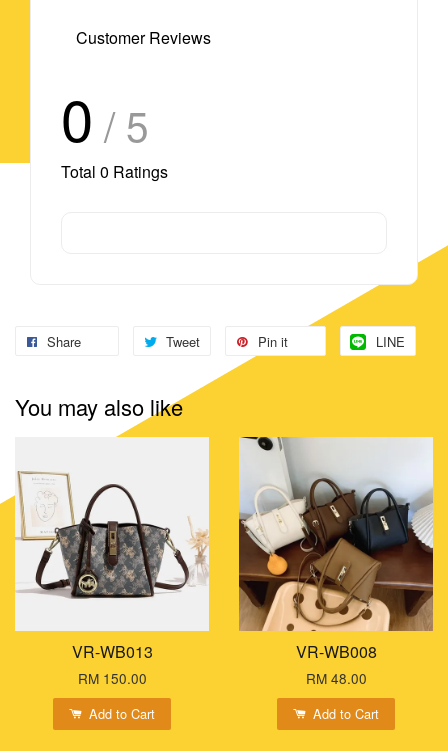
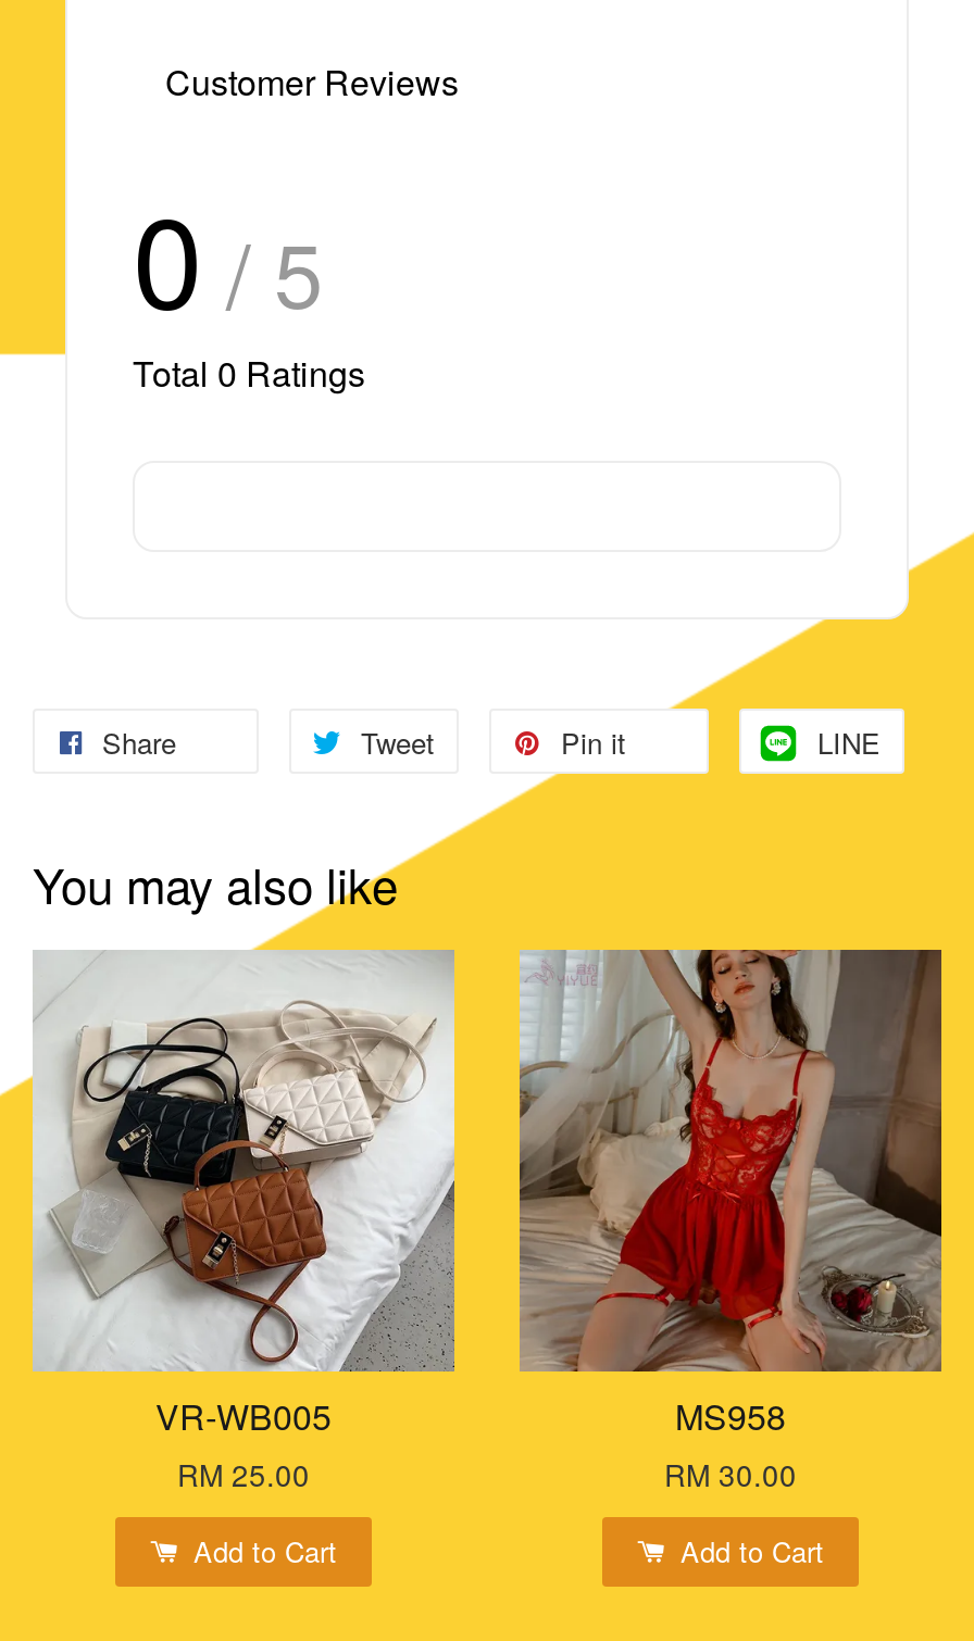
- [image]
- VR-WB013
- RM 150.00
+ [image]
+ VR-WB005
+ RM 25.00

- [image]
- VR-WB008
- RM 48.00
+ [image]
+ MS958
+ RM 30.00
